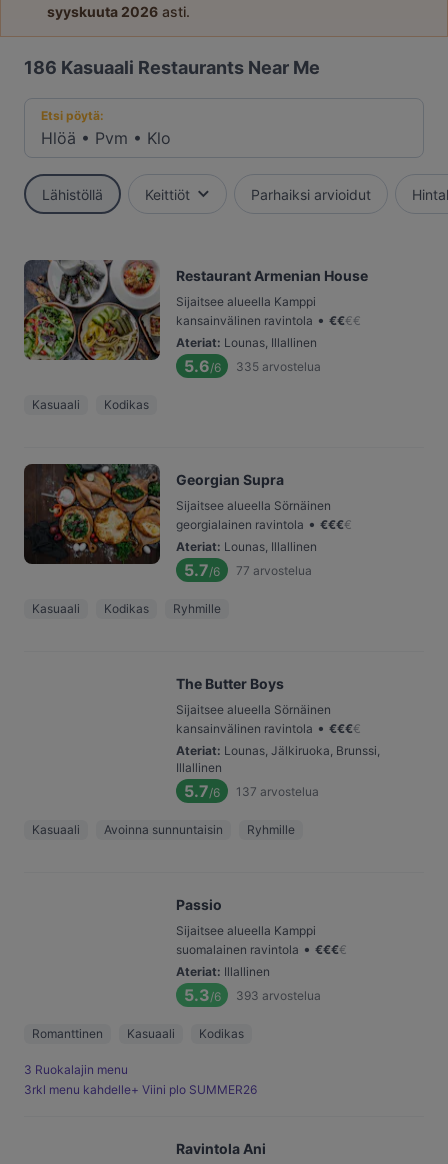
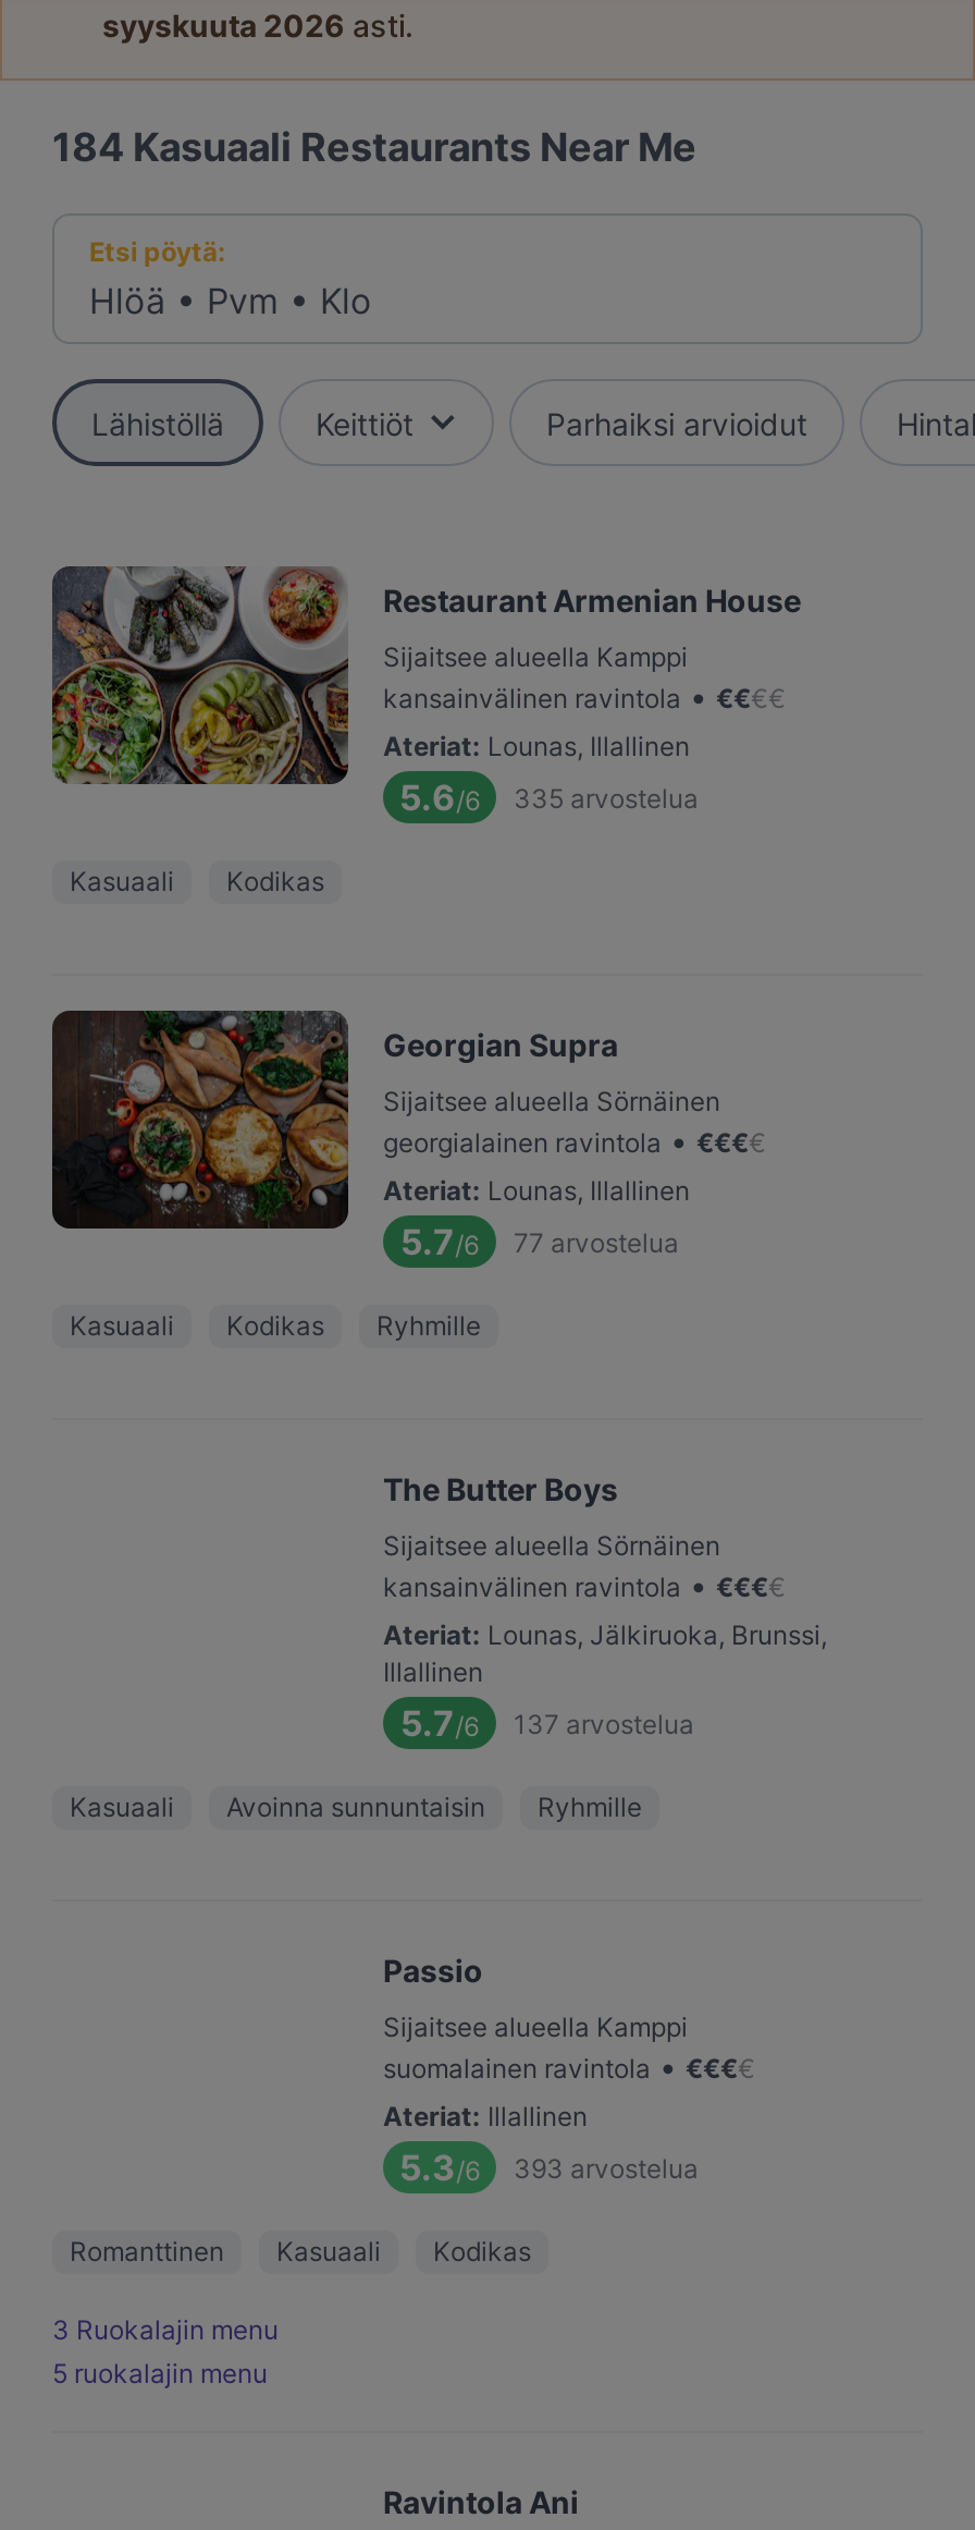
- 186 Kasuaali Restaurants Near Me
+ 184 Kasuaali Restaurants Near Me

- 3rkl menu kahdelle+ Viini plo SUMMER26
+ 5 ruokalajin menu
